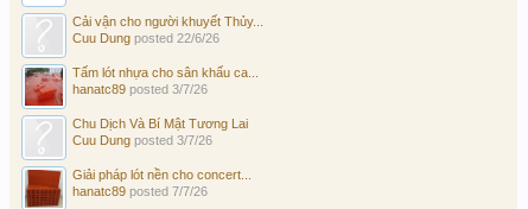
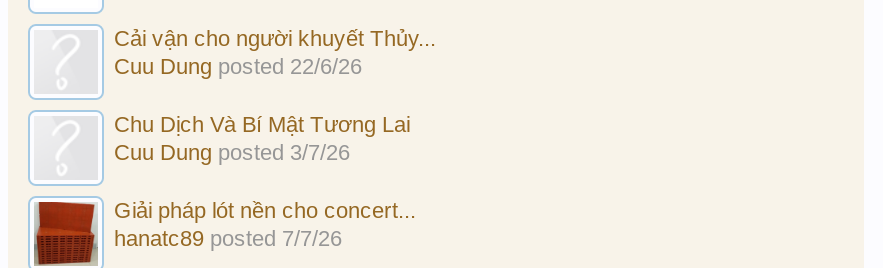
- [image]
- Tấm lót nhựa cho sân khấu ca...
- hanatc89 posted 3/7/26
